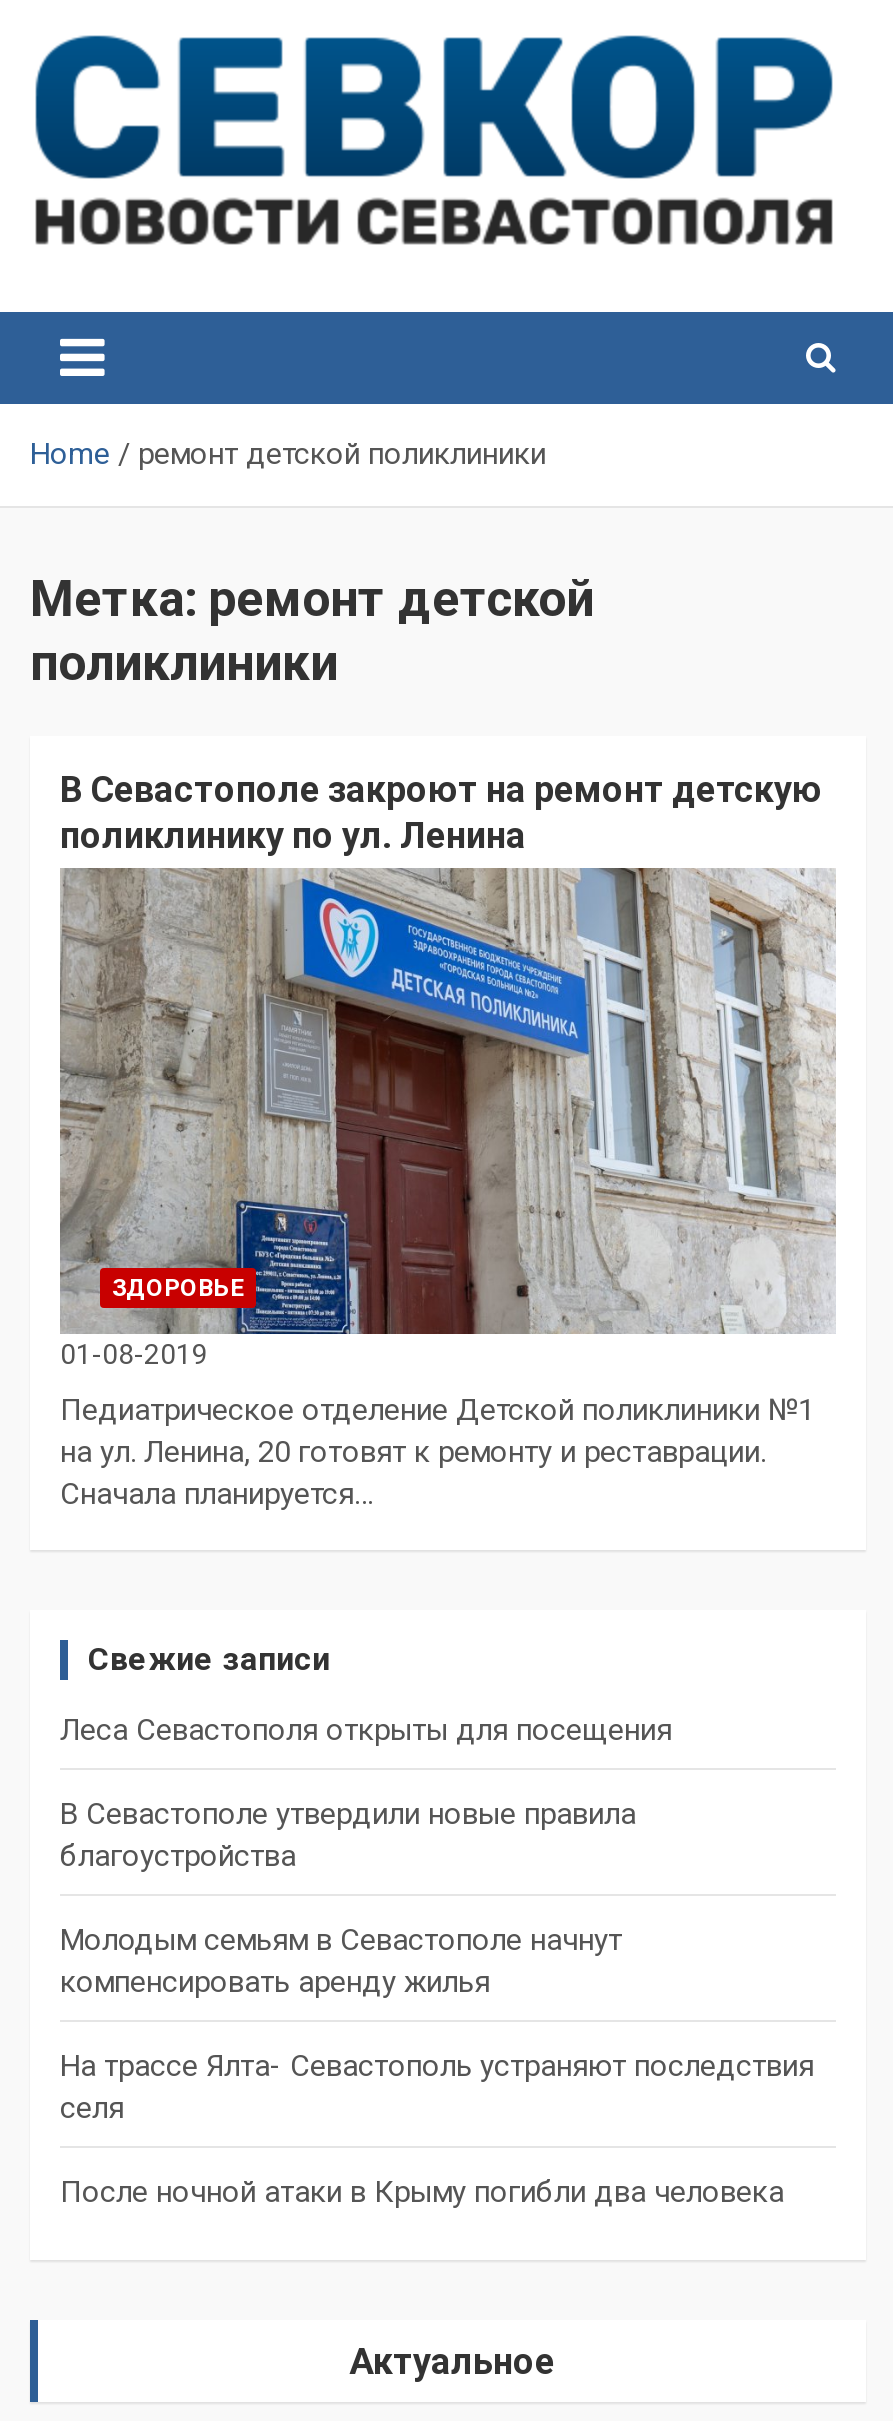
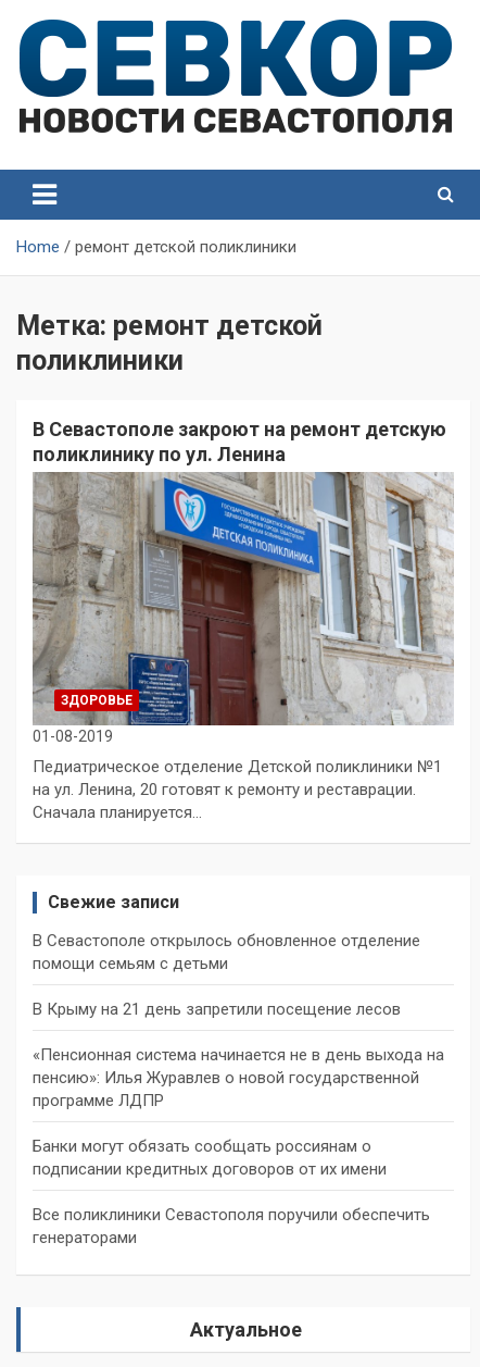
- Леса Севастополя открыты для посещения
+ В Севастополе открылось обновленное отделение
+ помощи семьям с детьми

- В Севастополе утвердили новые правила
- благоустройства
+ В Крыму на 21 день запретили посещение лесов

- Молодым семьям в Севастополе начнут
- компенсировать аренду жилья
+ «Пенсионная система начинается не в день выхода на
+ пенсию»: Илья Журавлев о новой государственной
+ программе ЛДПР

- На трассе Ялта- Севастополь устраняют последствия
- селя
+ Банки могут обязать сообщать россиянам о
+ подписании кредитных договоров от их имени

- После ночной атаки в Крыму погибли два человека
+ Все поликлиники Севастополя поручили обеспечить
+ генераторами
